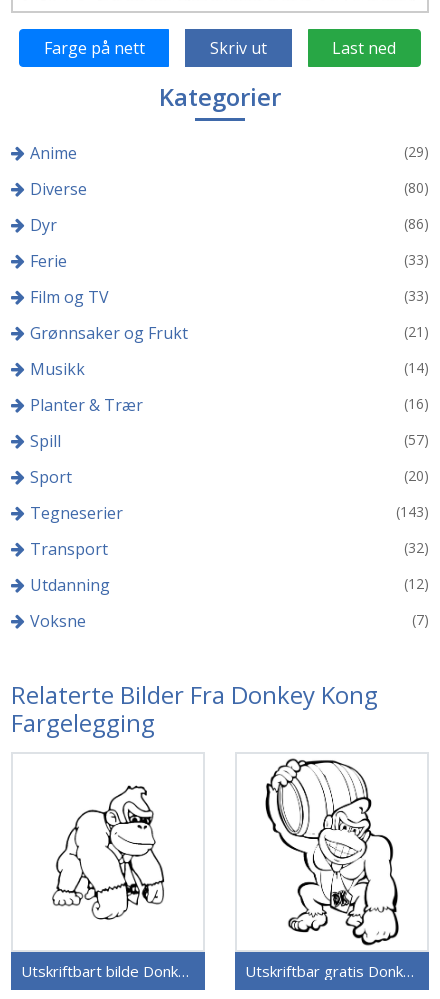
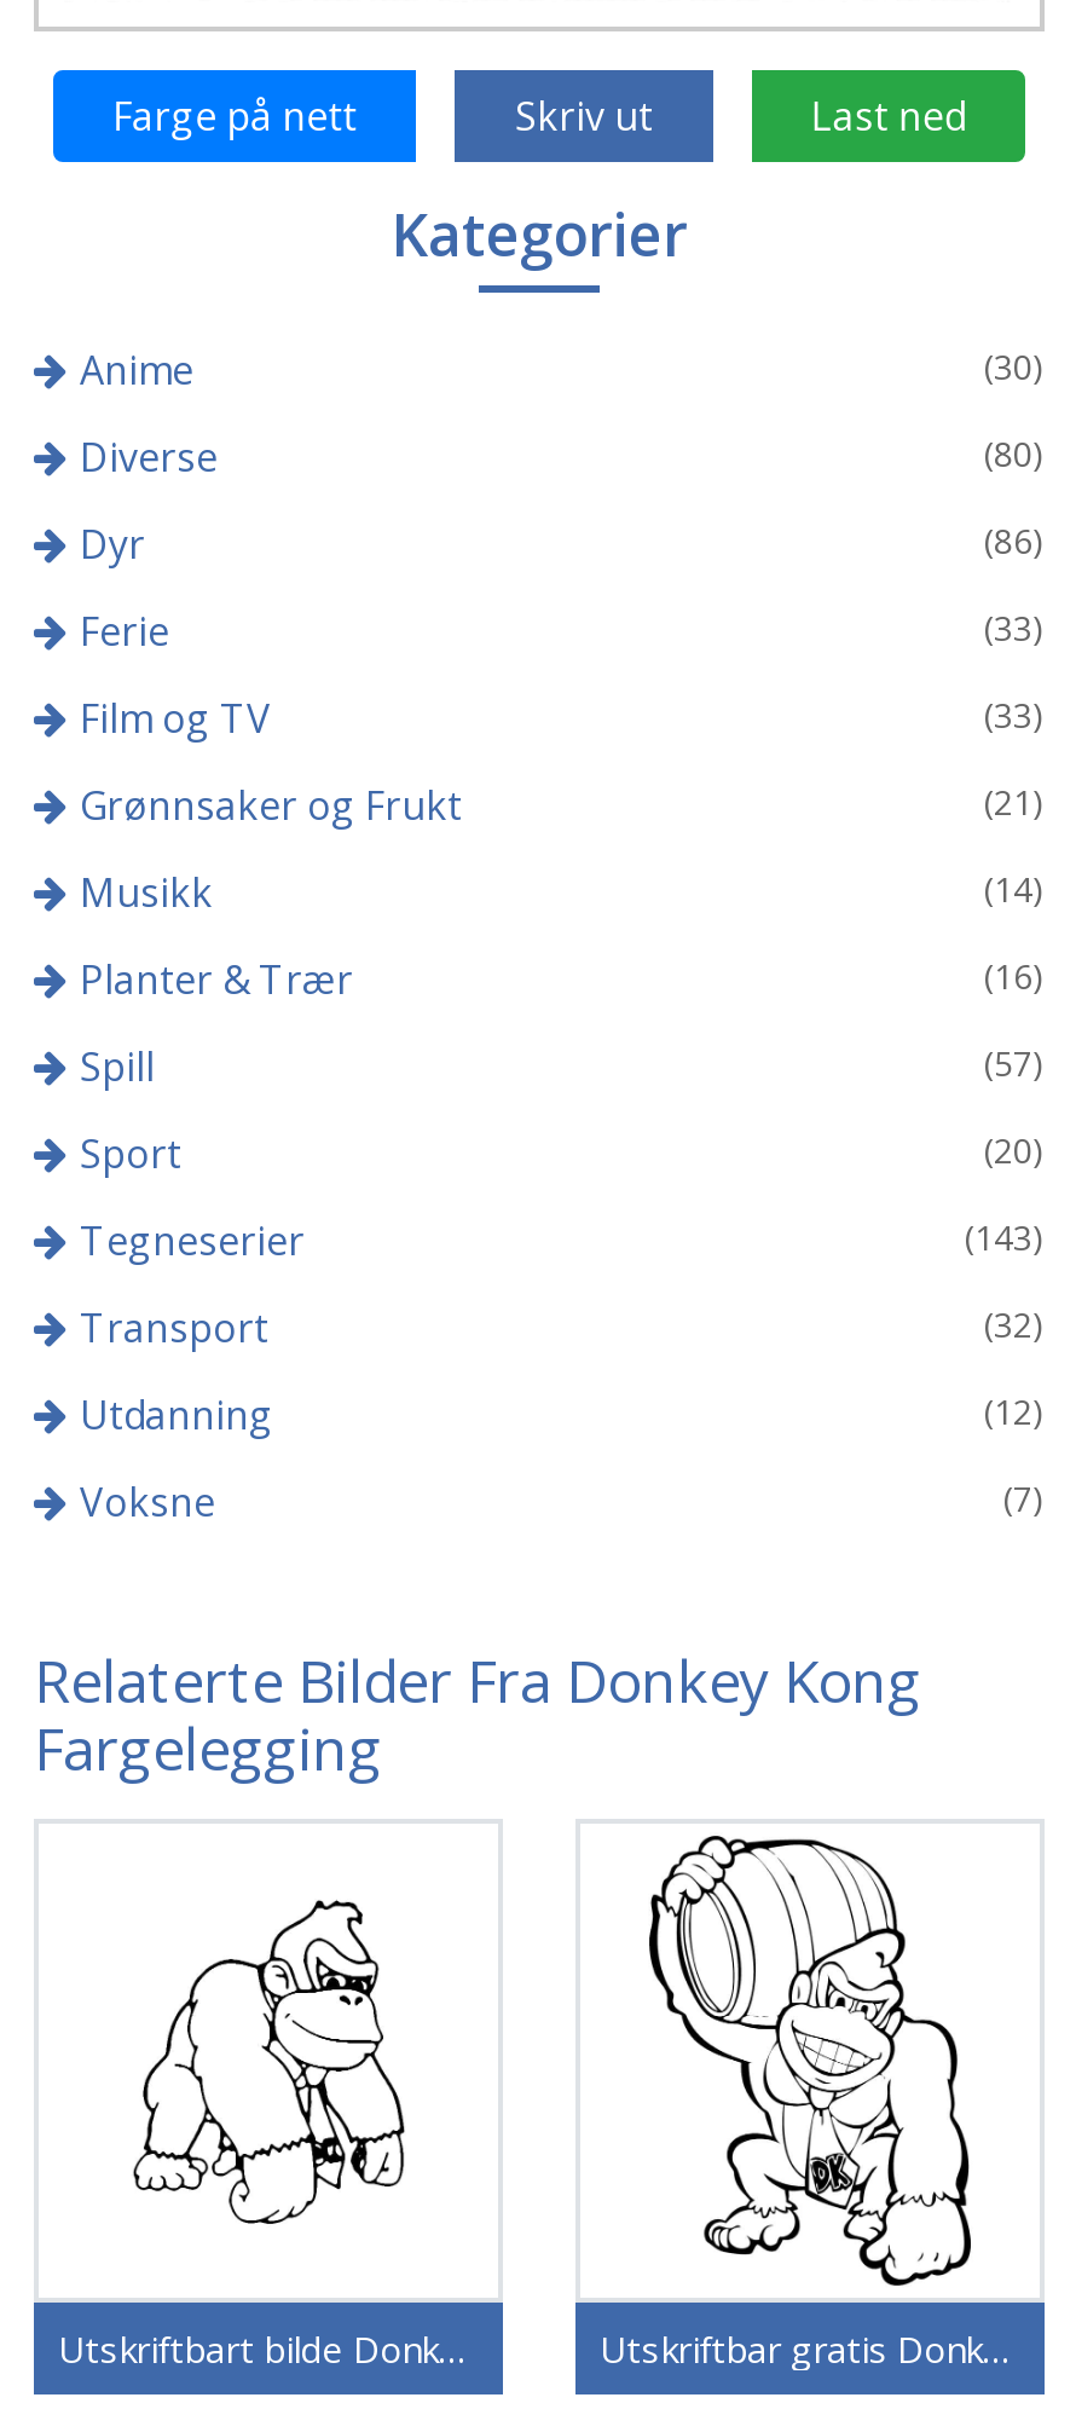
- (29)
+ (30)
